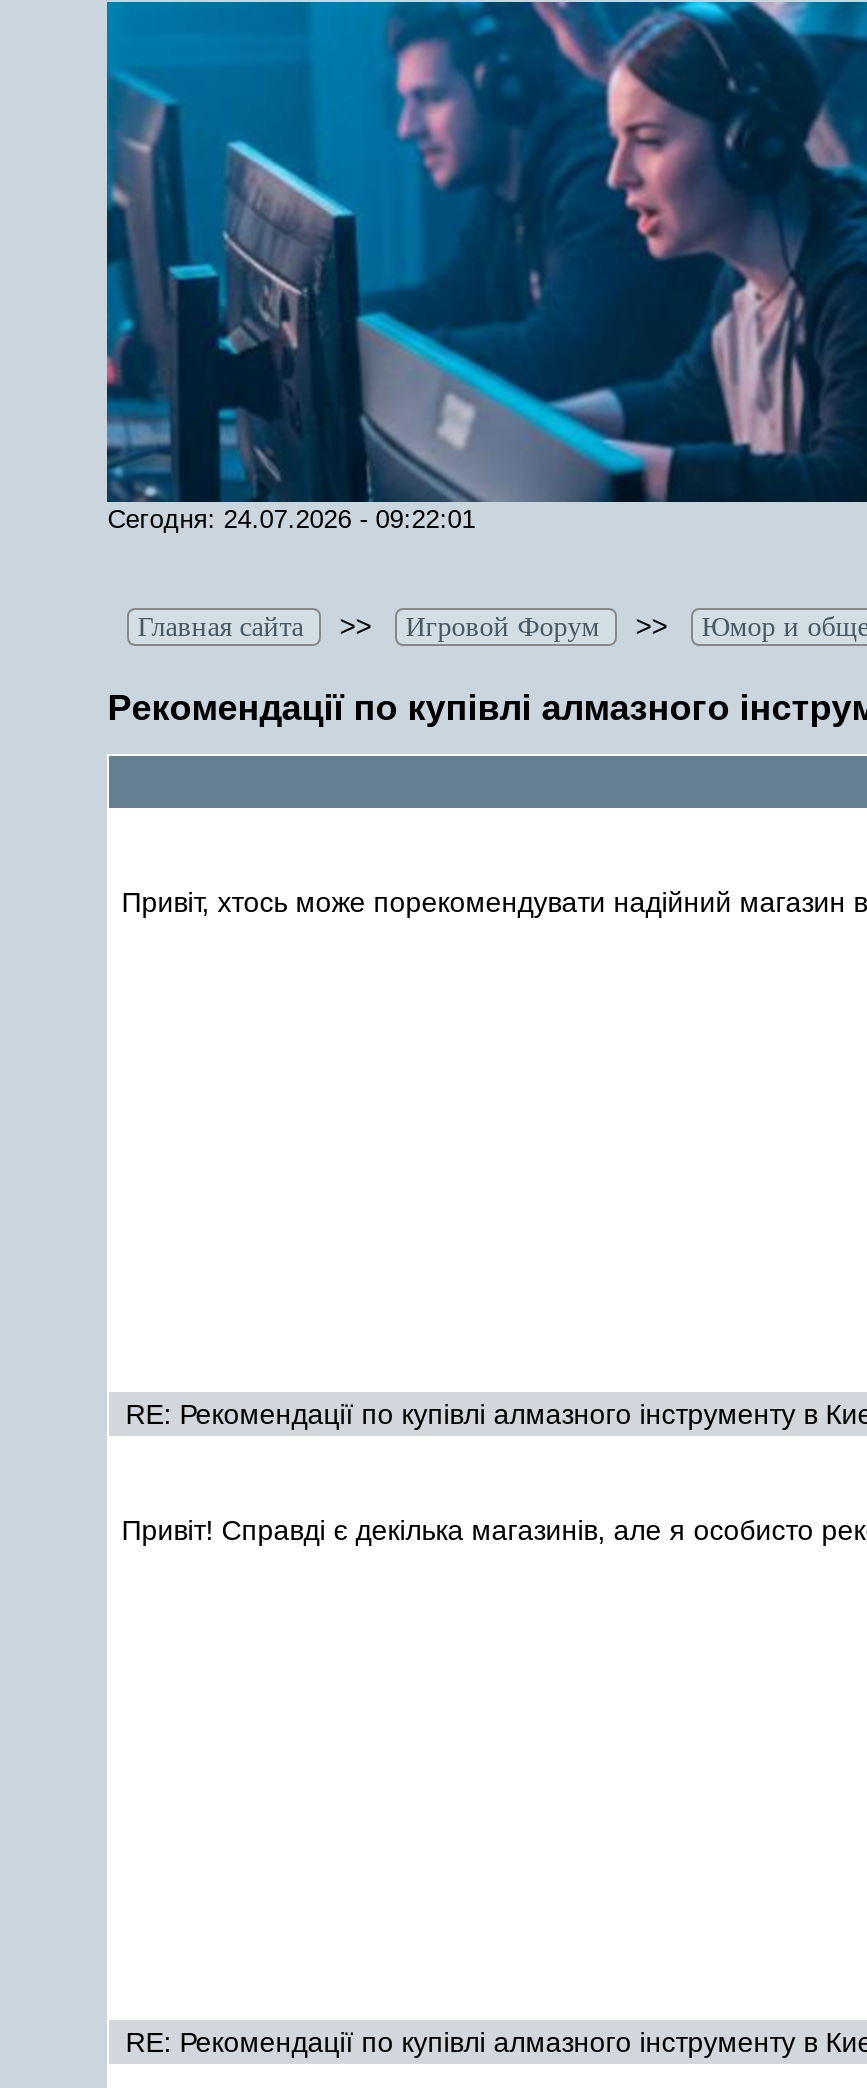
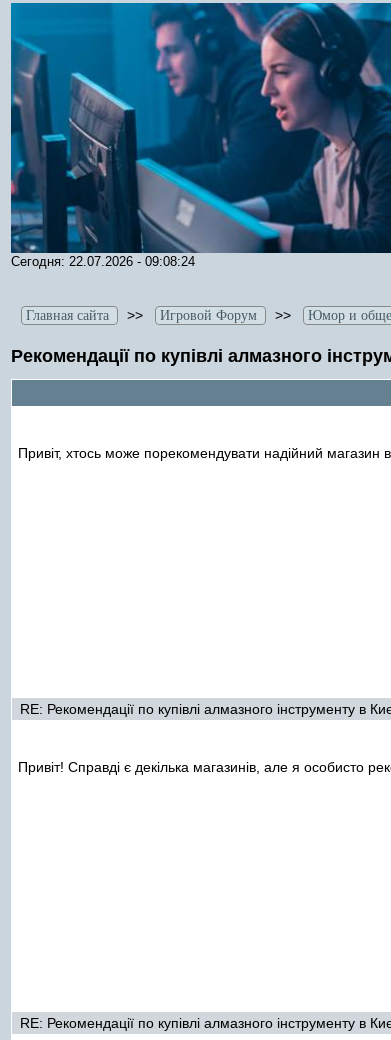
- Сегодня: 24.07.2026 - 09:22:01
+ Сегодня: 22.07.2026 - 09:08:24
